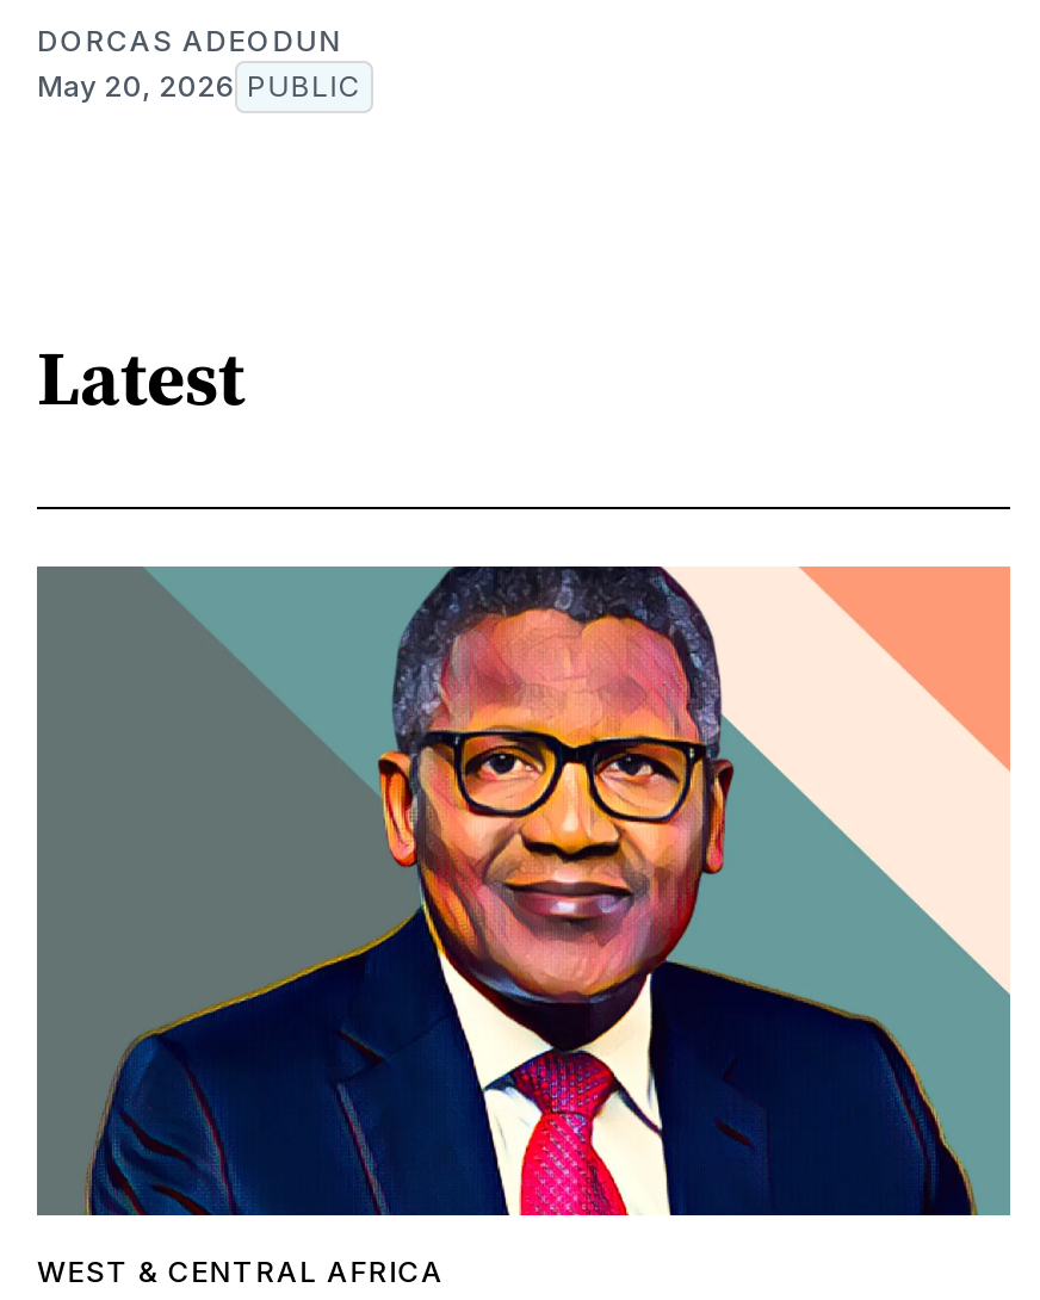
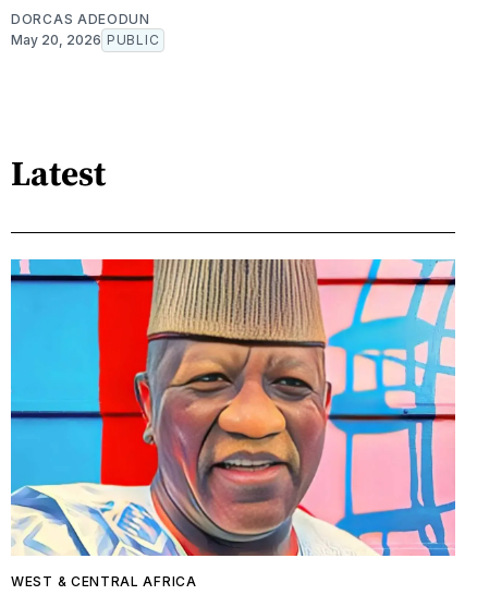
- [image]
+ [image]
